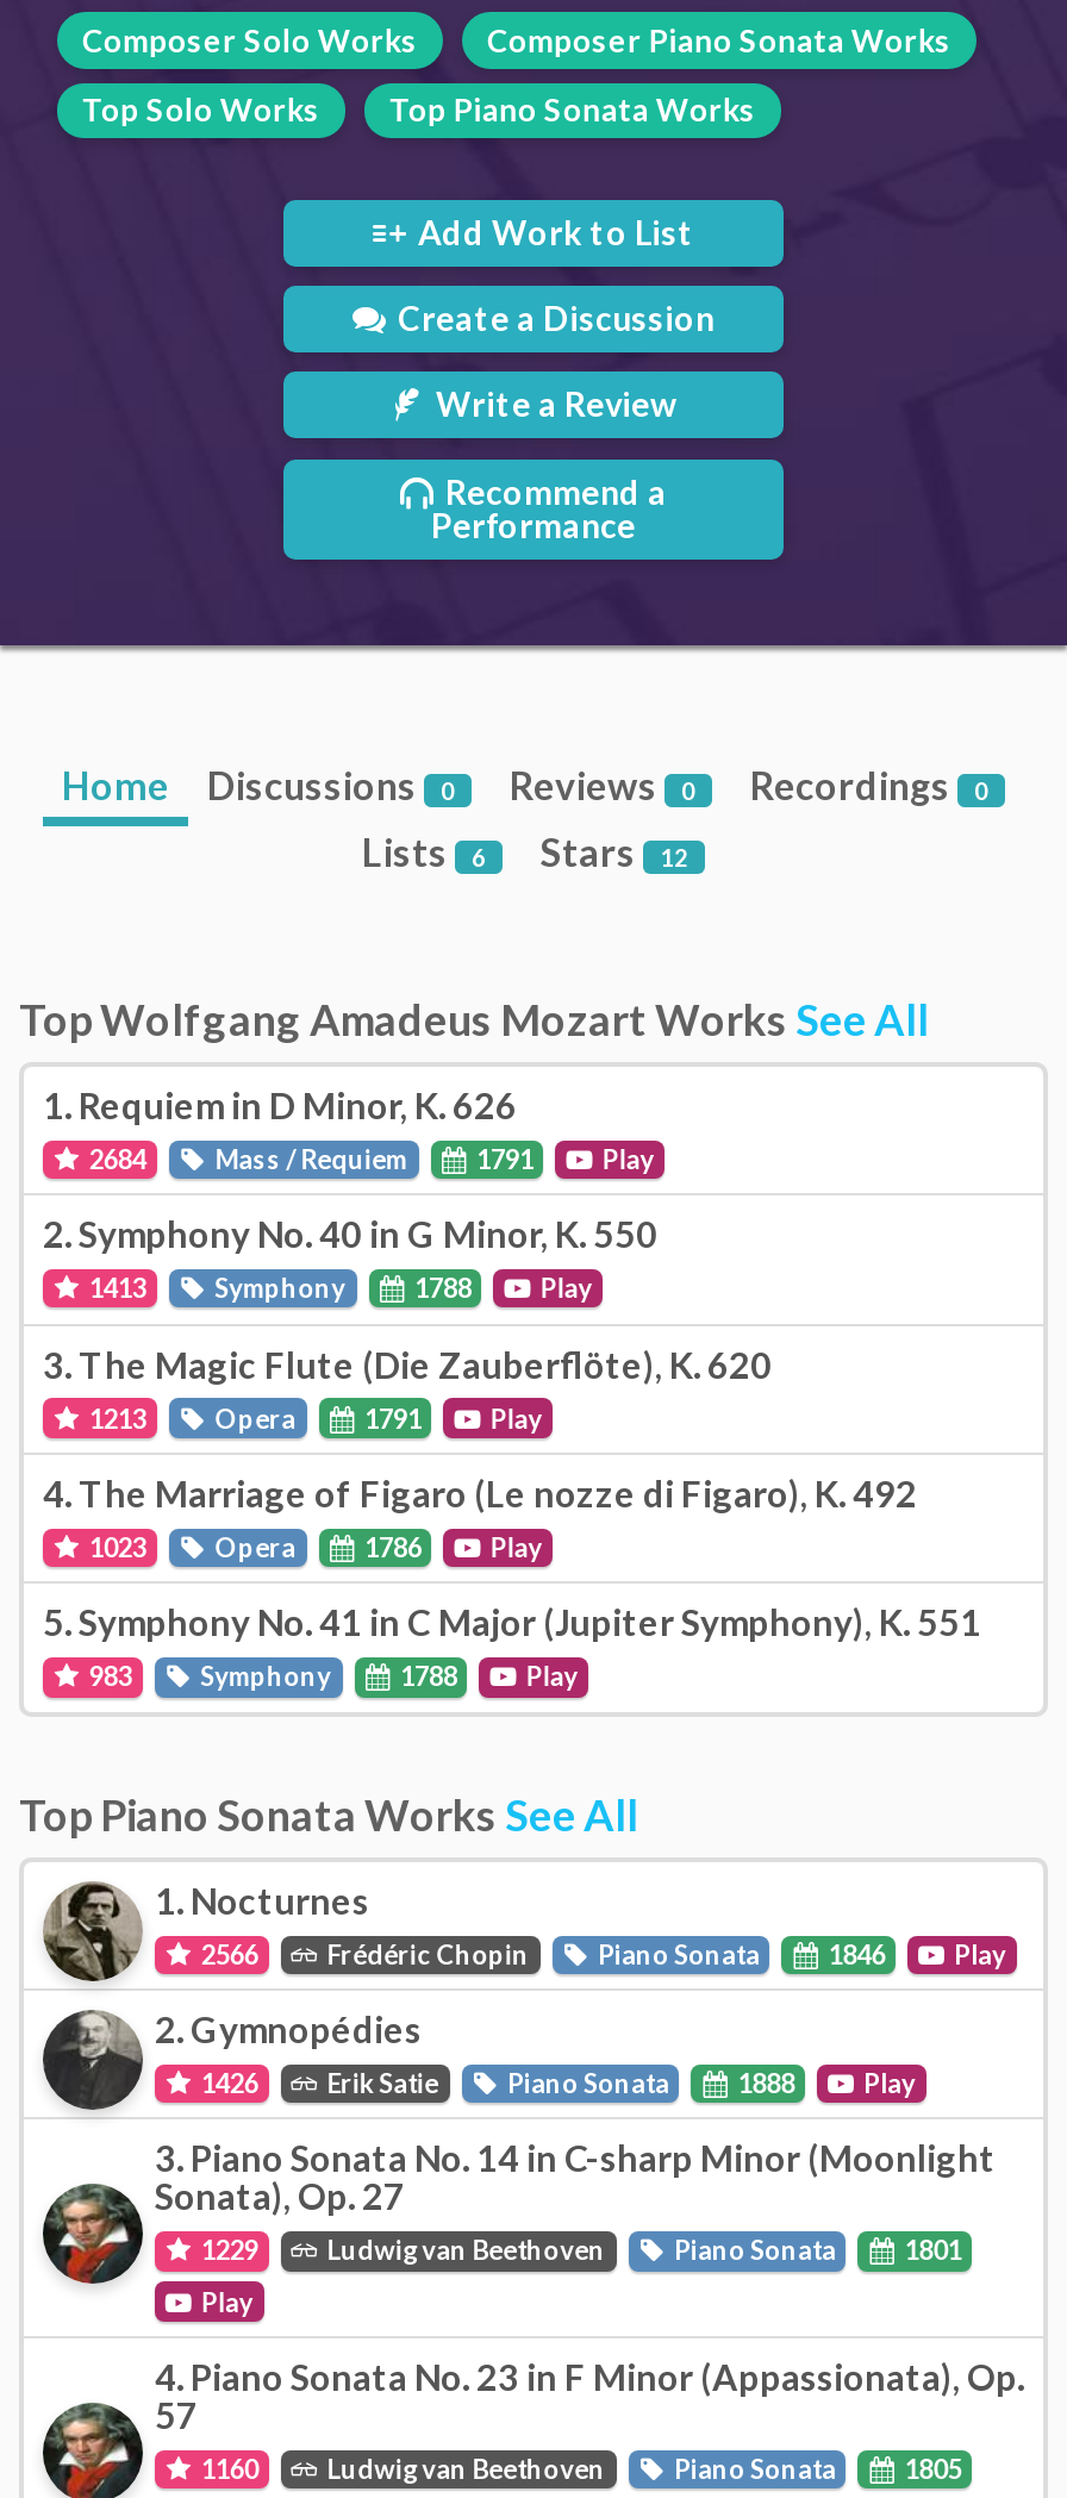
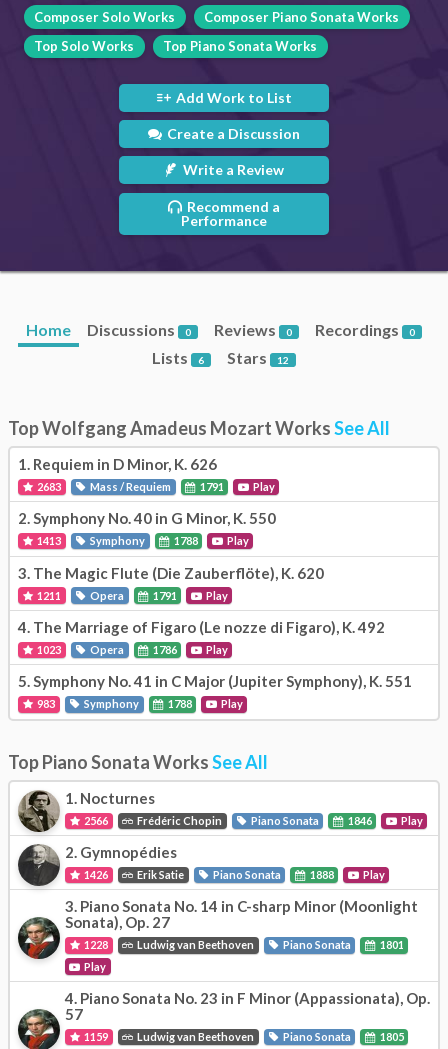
- 2684
+ 2683

- 1213
+ 1211

- 1229
+ 1228

- 1160
+ 1159
